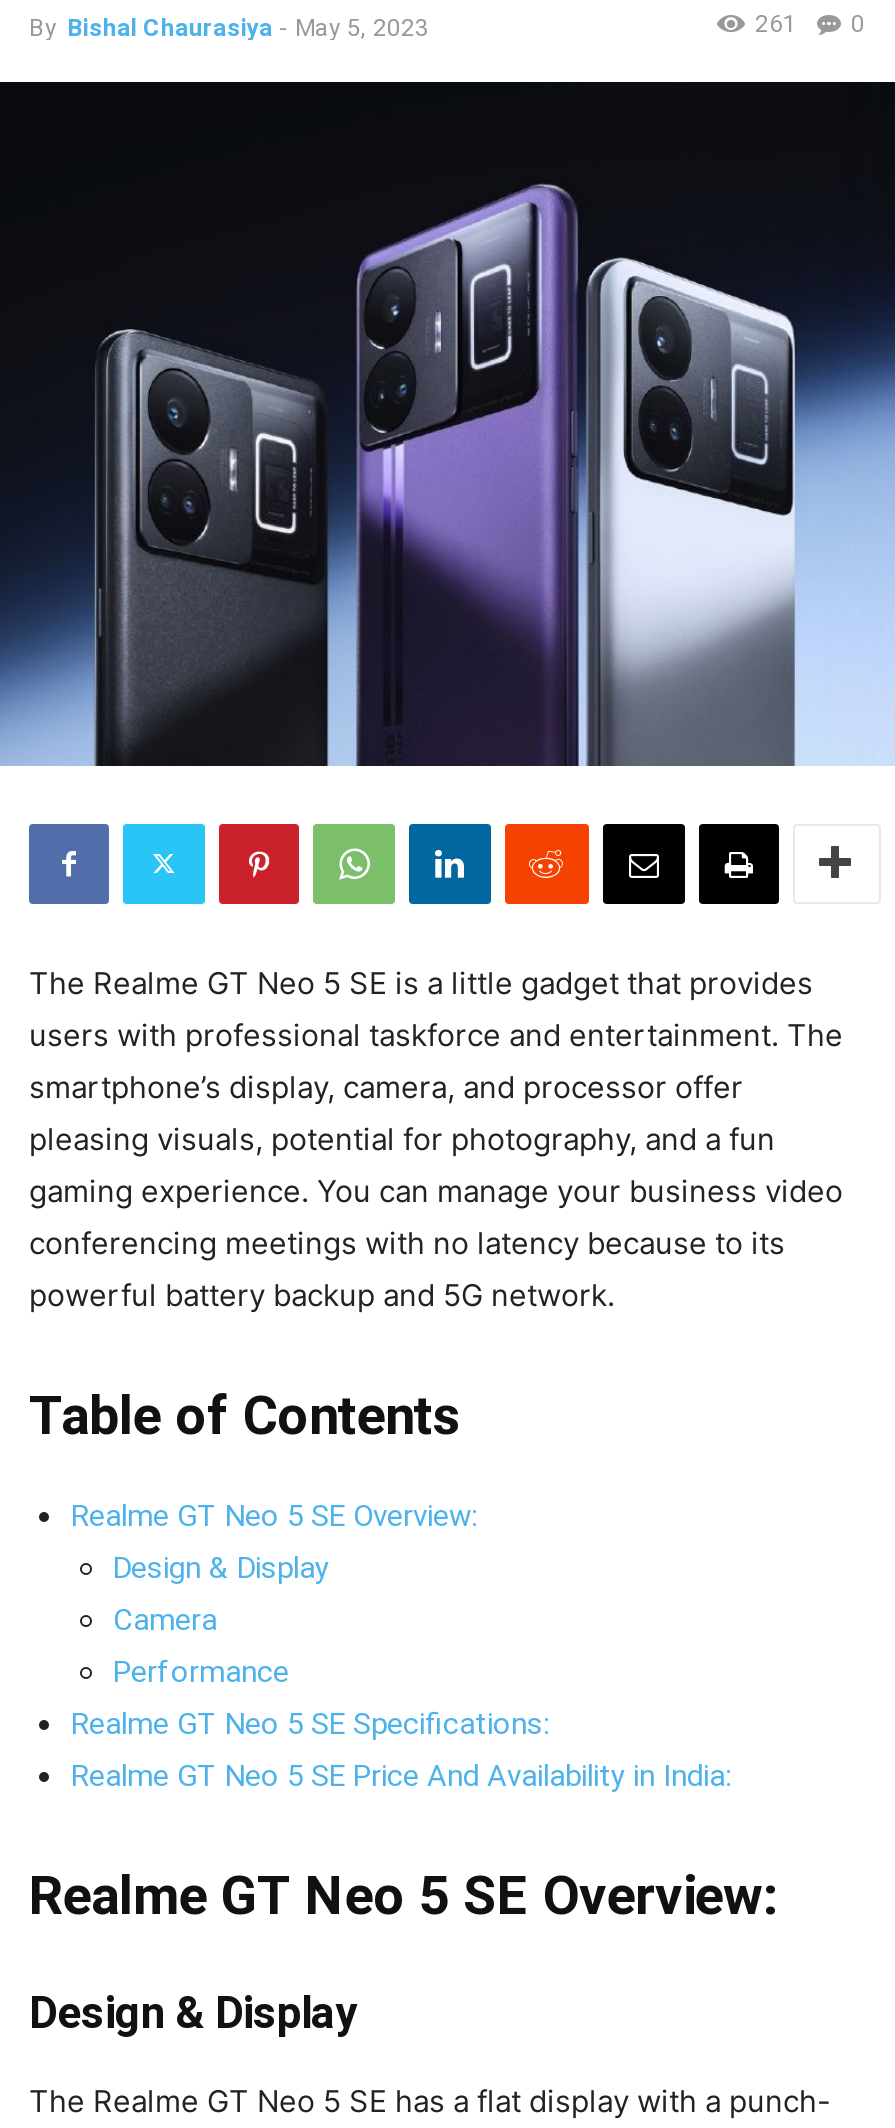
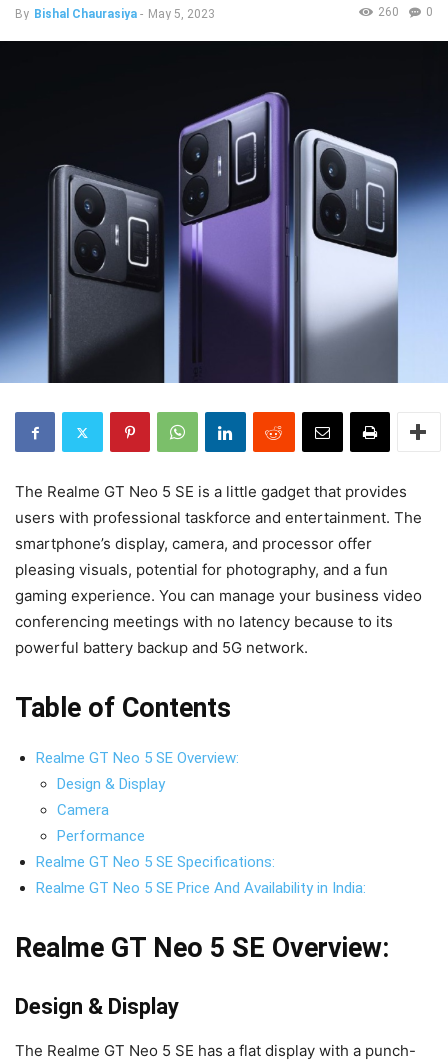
- 261 0
+ 260 0
